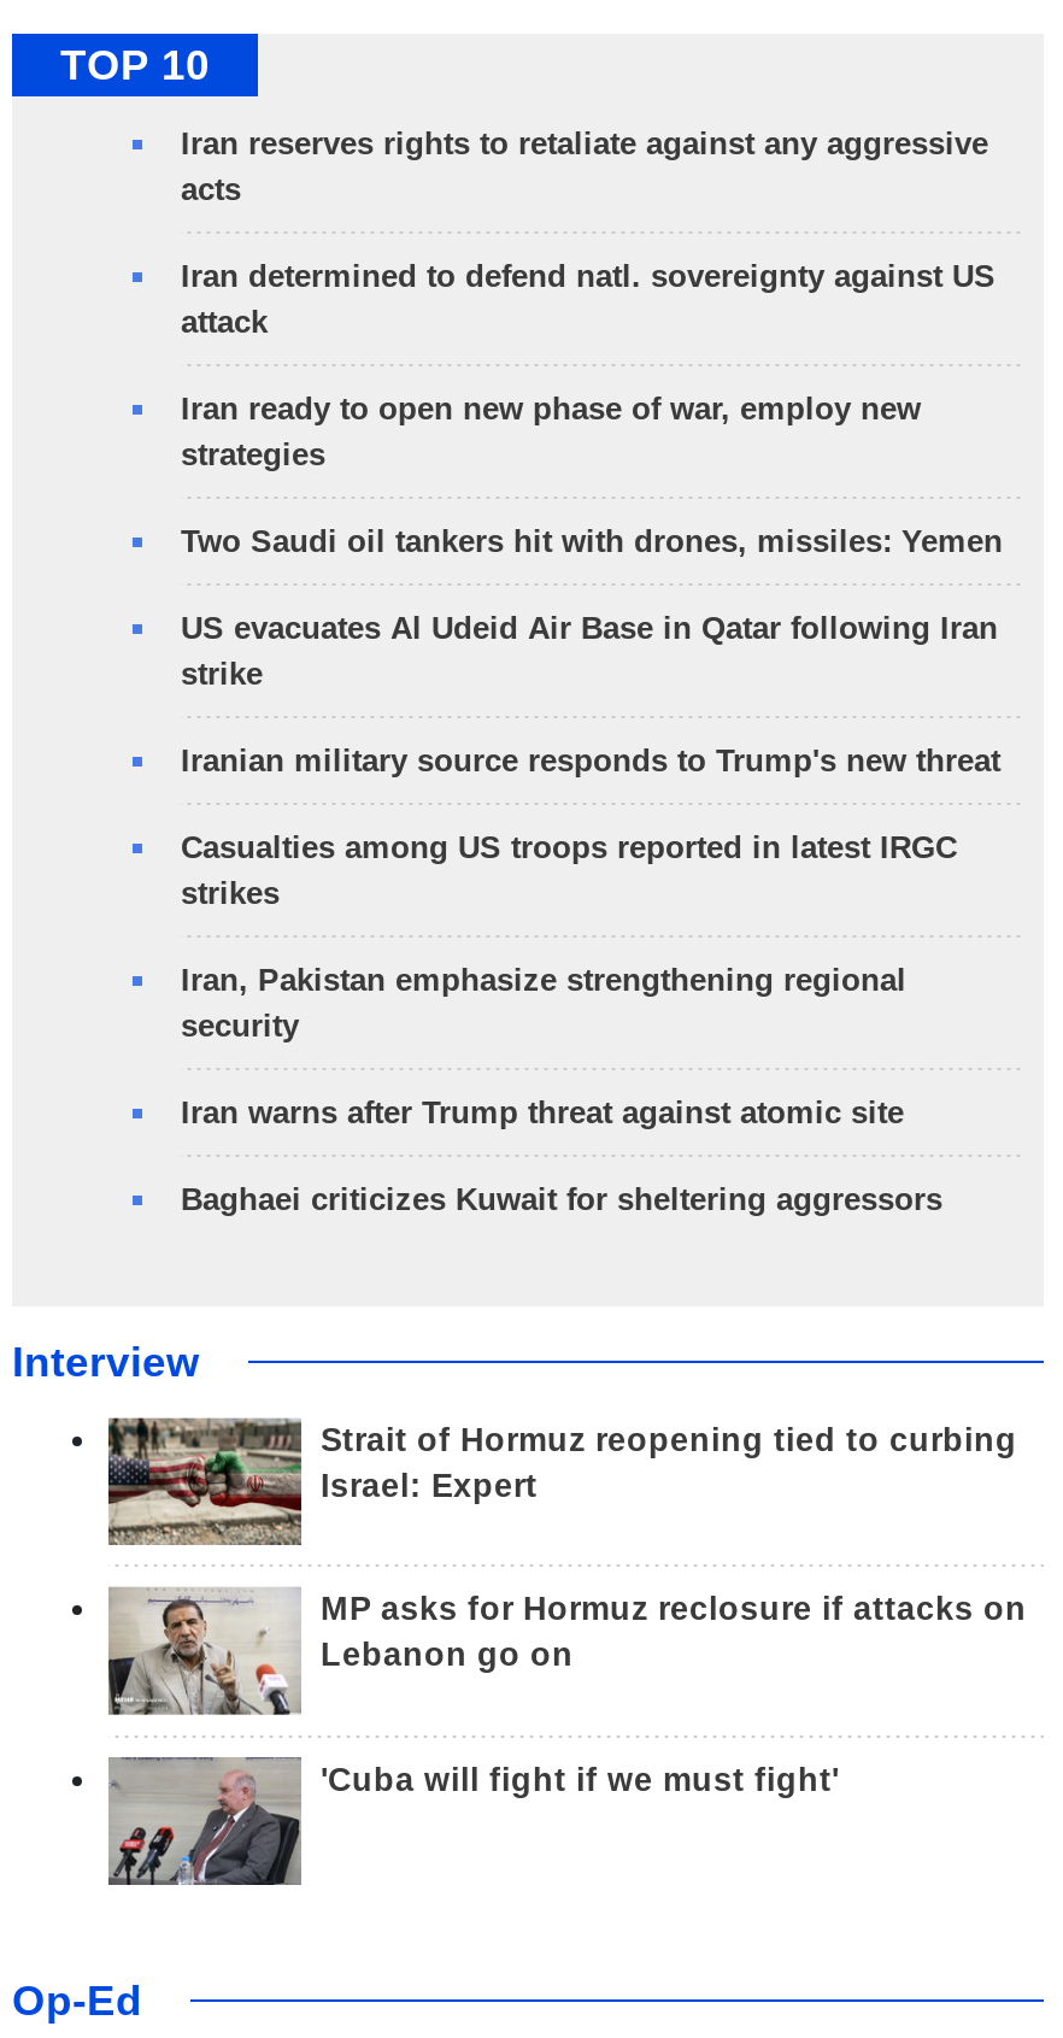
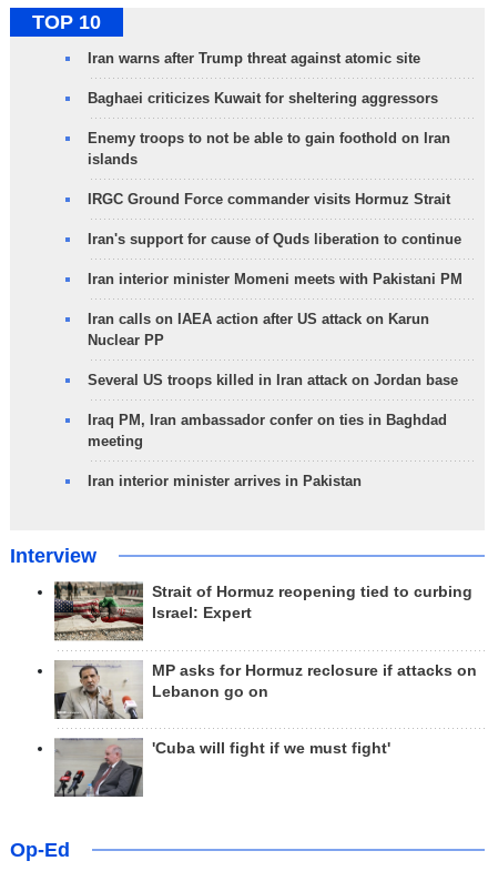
- Iran reserves rights to retaliate against any aggressive
- acts
- Iran determined to defend natl. sovereignty against US
- attack
- Iran ready to open new phase of war, employ new
- strategies
- Two Saudi oil tankers hit with drones, missiles: Yemen
- US evacuates Al Udeid Air Base in Qatar following Iran
- strike
- Iranian military source responds to Trump's new threat
- Casualties among US troops reported in latest IRGC
- strikes
- Iran, Pakistan emphasize strengthening regional
- security

moved up: Iran warns after Trump threat against atomic site | Baghaei criticizes Kuwait for sheltering aggressors

+ Enemy troops to not be able to gain foothold on Iran
+ islands
+ IRGC Ground Force commander visits Hormuz Strait
+ Iran's support for cause of Quds liberation to continue
+ Iran interior minister Momeni meets with Pakistani PM
+ Iran calls on IAEA action after US attack on Karun
+ Nuclear PP
+ Several US troops killed in Iran attack on Jordan base
+ Iraq PM, Iran ambassador confer on ties in Baghdad
+ meeting
+ Iran interior minister arrives in Pakistan
